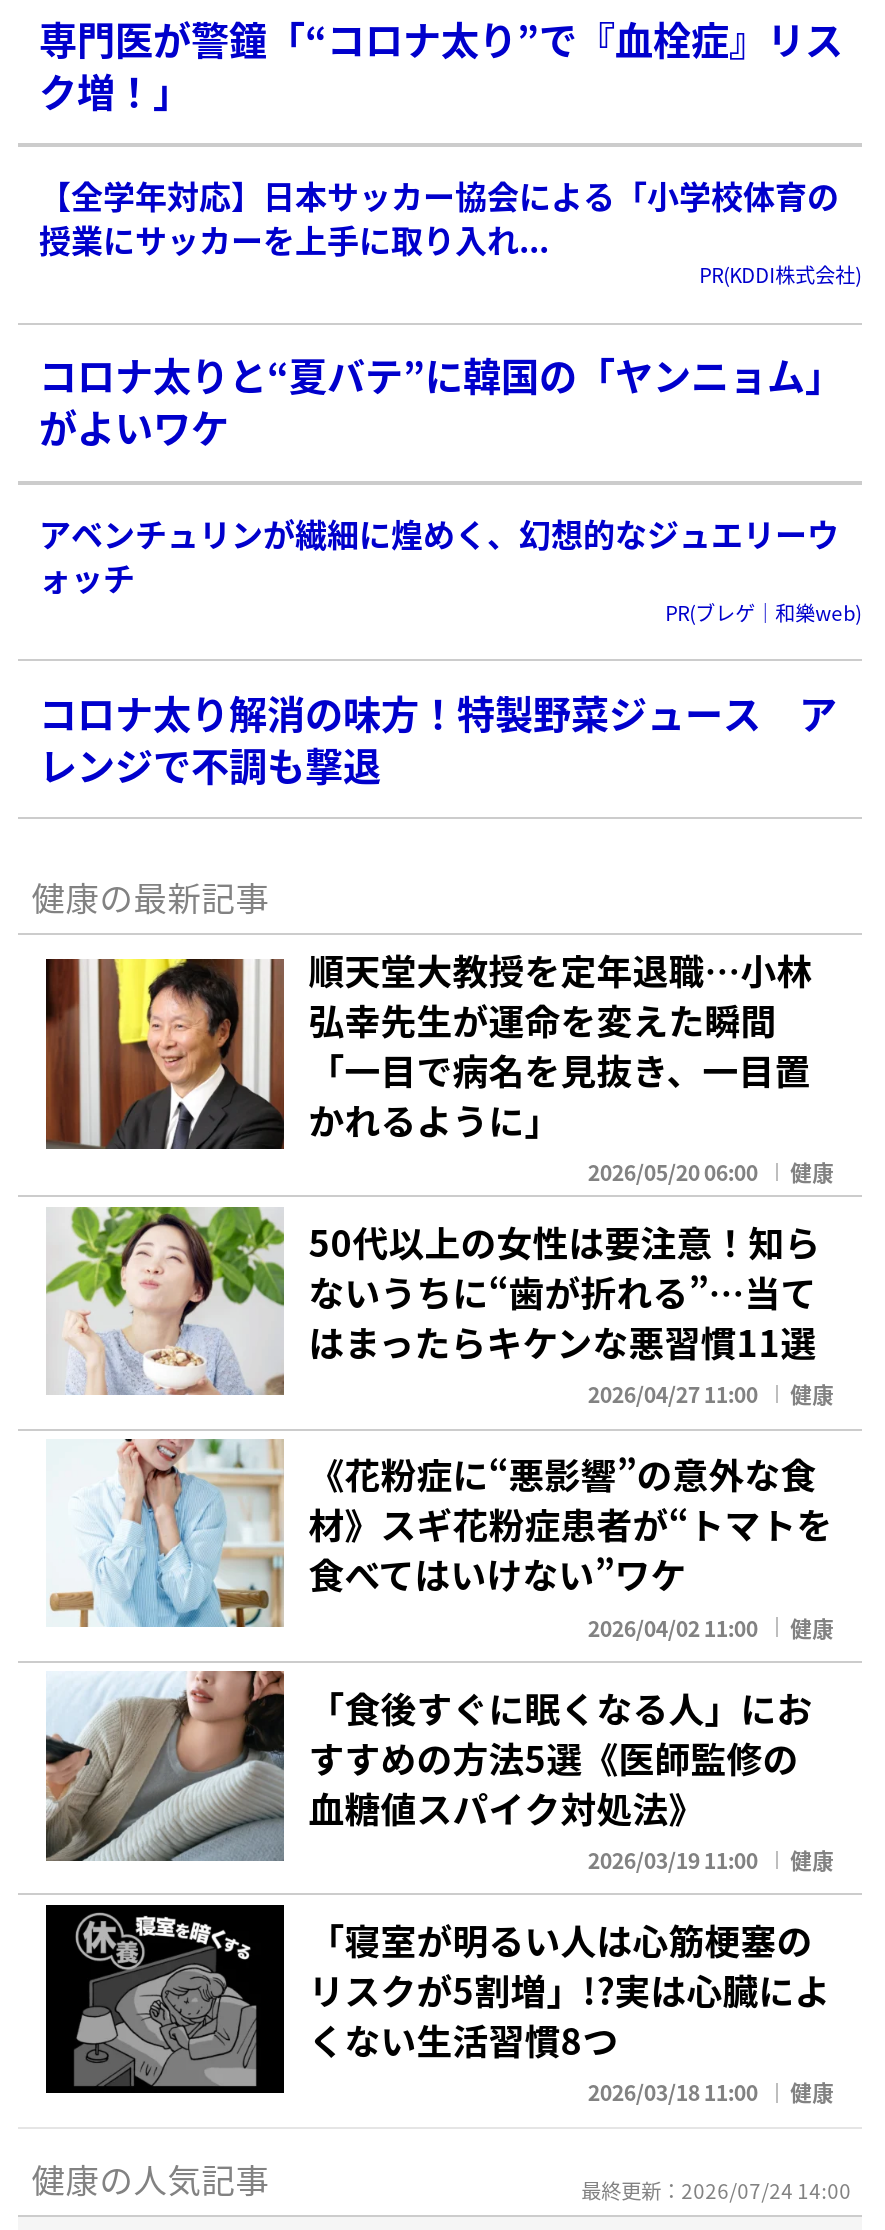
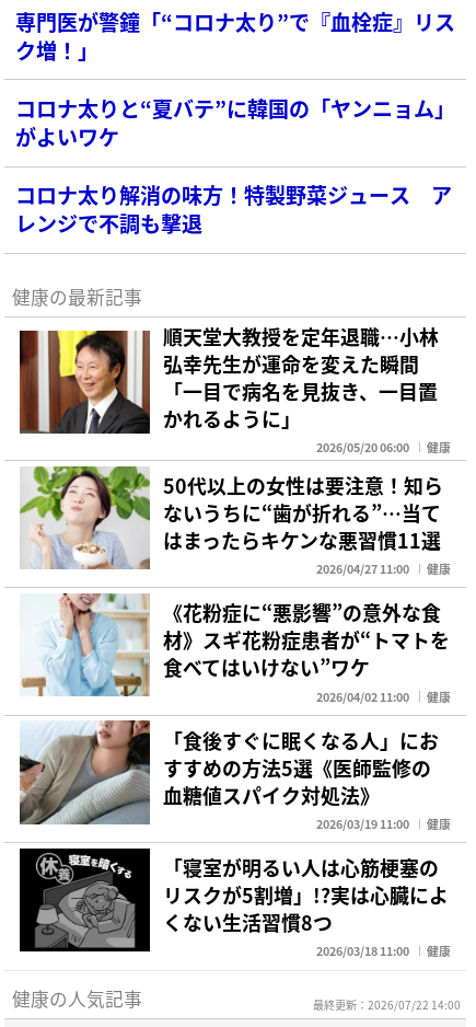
- 【全学年対応】日本サッカー協会による「小学校体育の
- 授業にサッカーを上手に取り入れ...
- PR(KDDI株式会社)

- アベンチュリンが繊細に煌めく、幻想的なジュエリーウ
- ォッチ
- PR(ブレゲ｜和樂web)

- 最終更新：2026/07/24 14:00
+ 最終更新：2026/07/22 14:00
